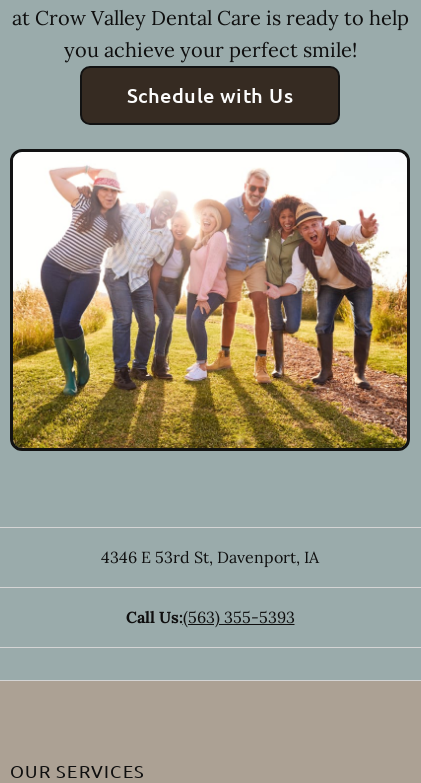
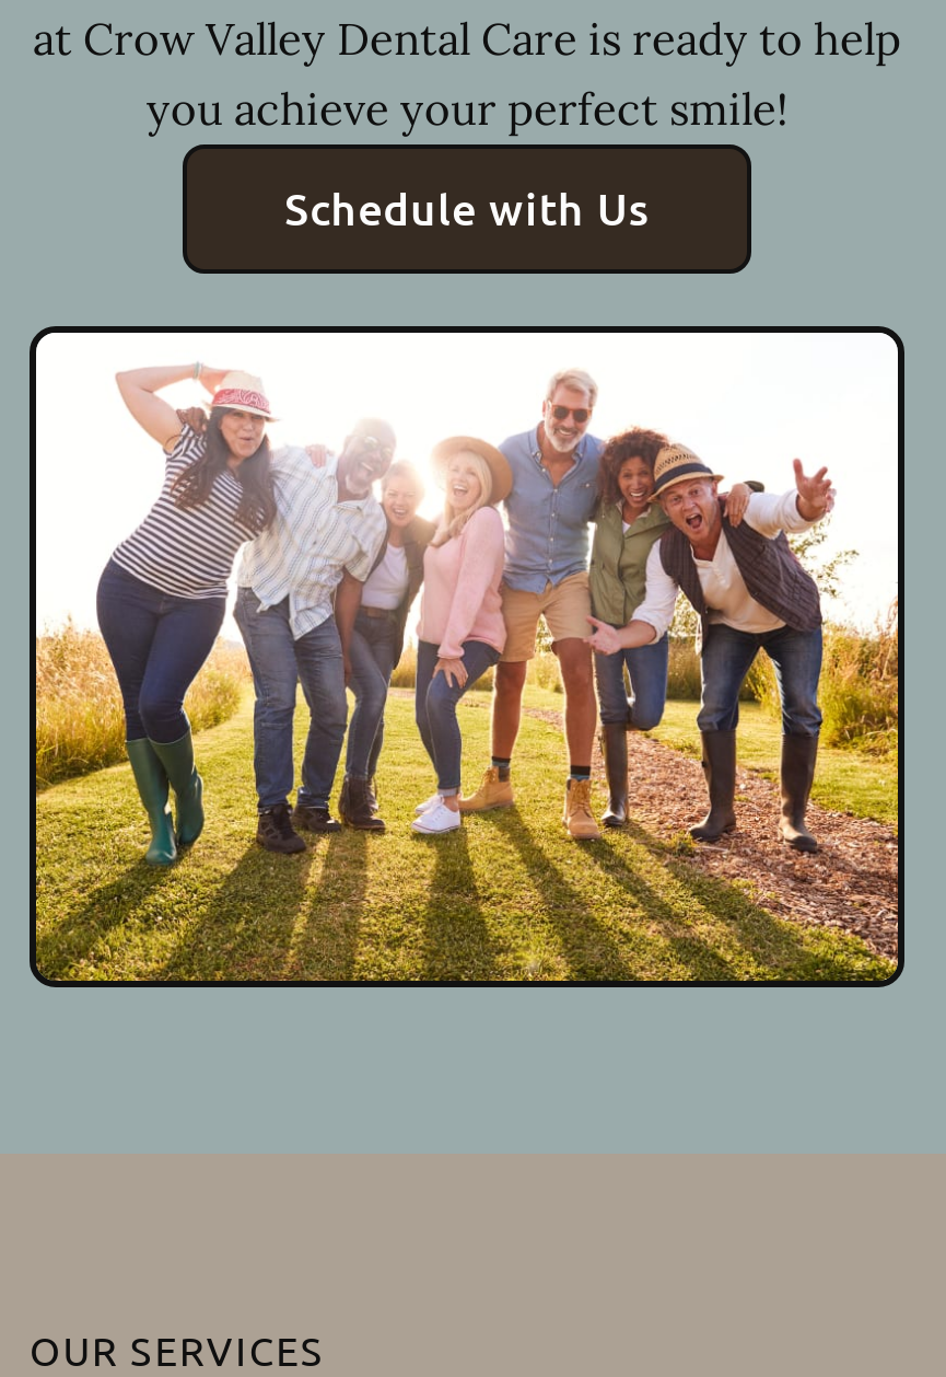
- 4346 E 53rd St, Davenport, IA
- Call Us:(563) 355-5393
